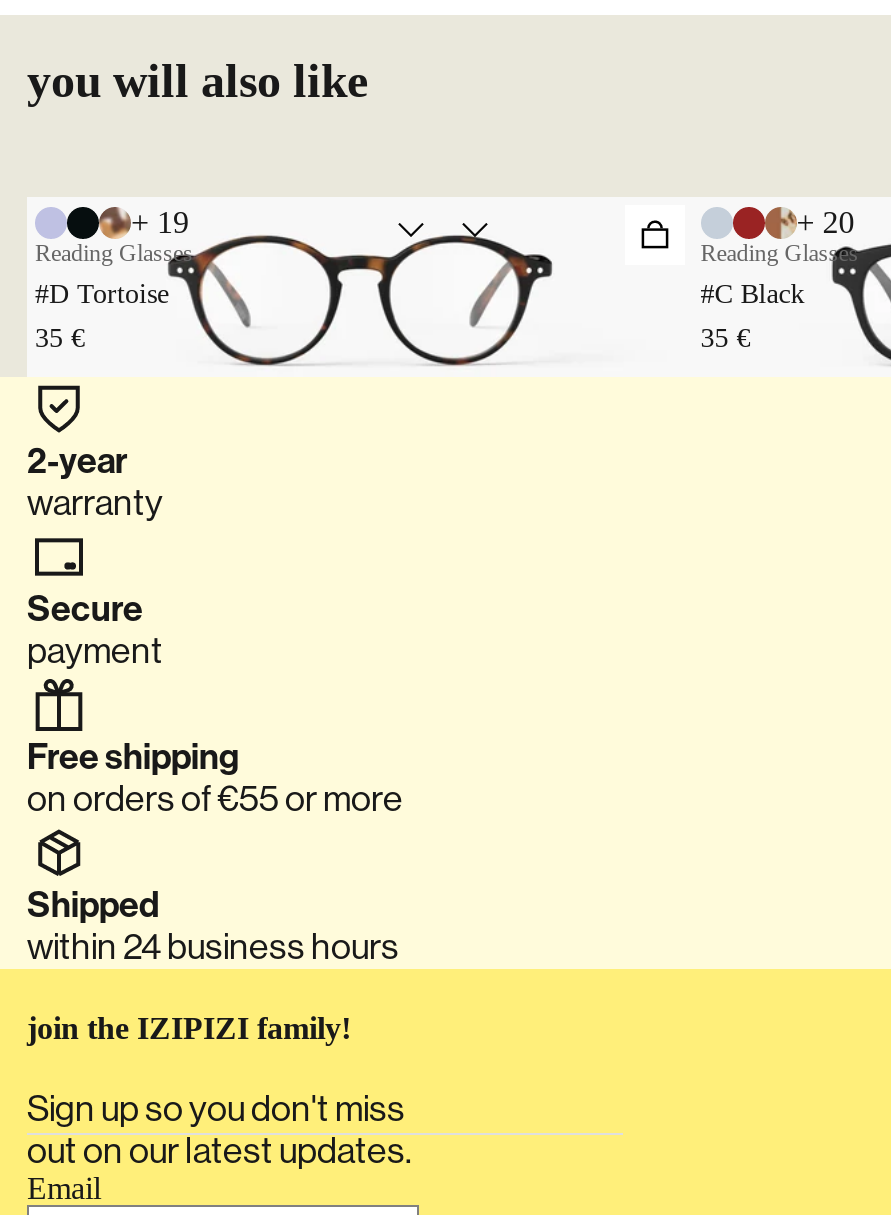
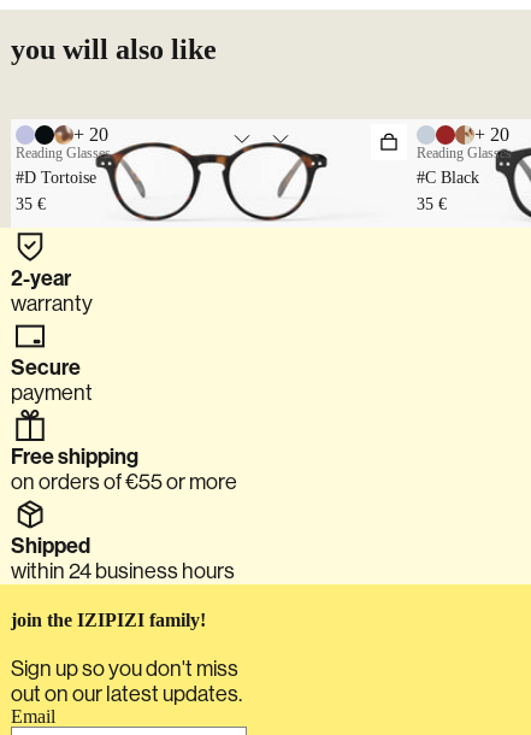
- + 19
+ + 20
